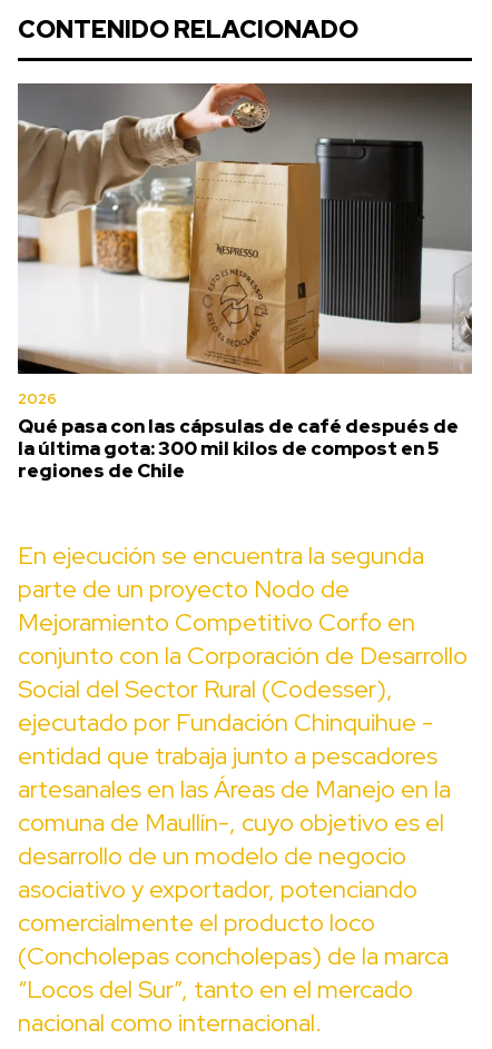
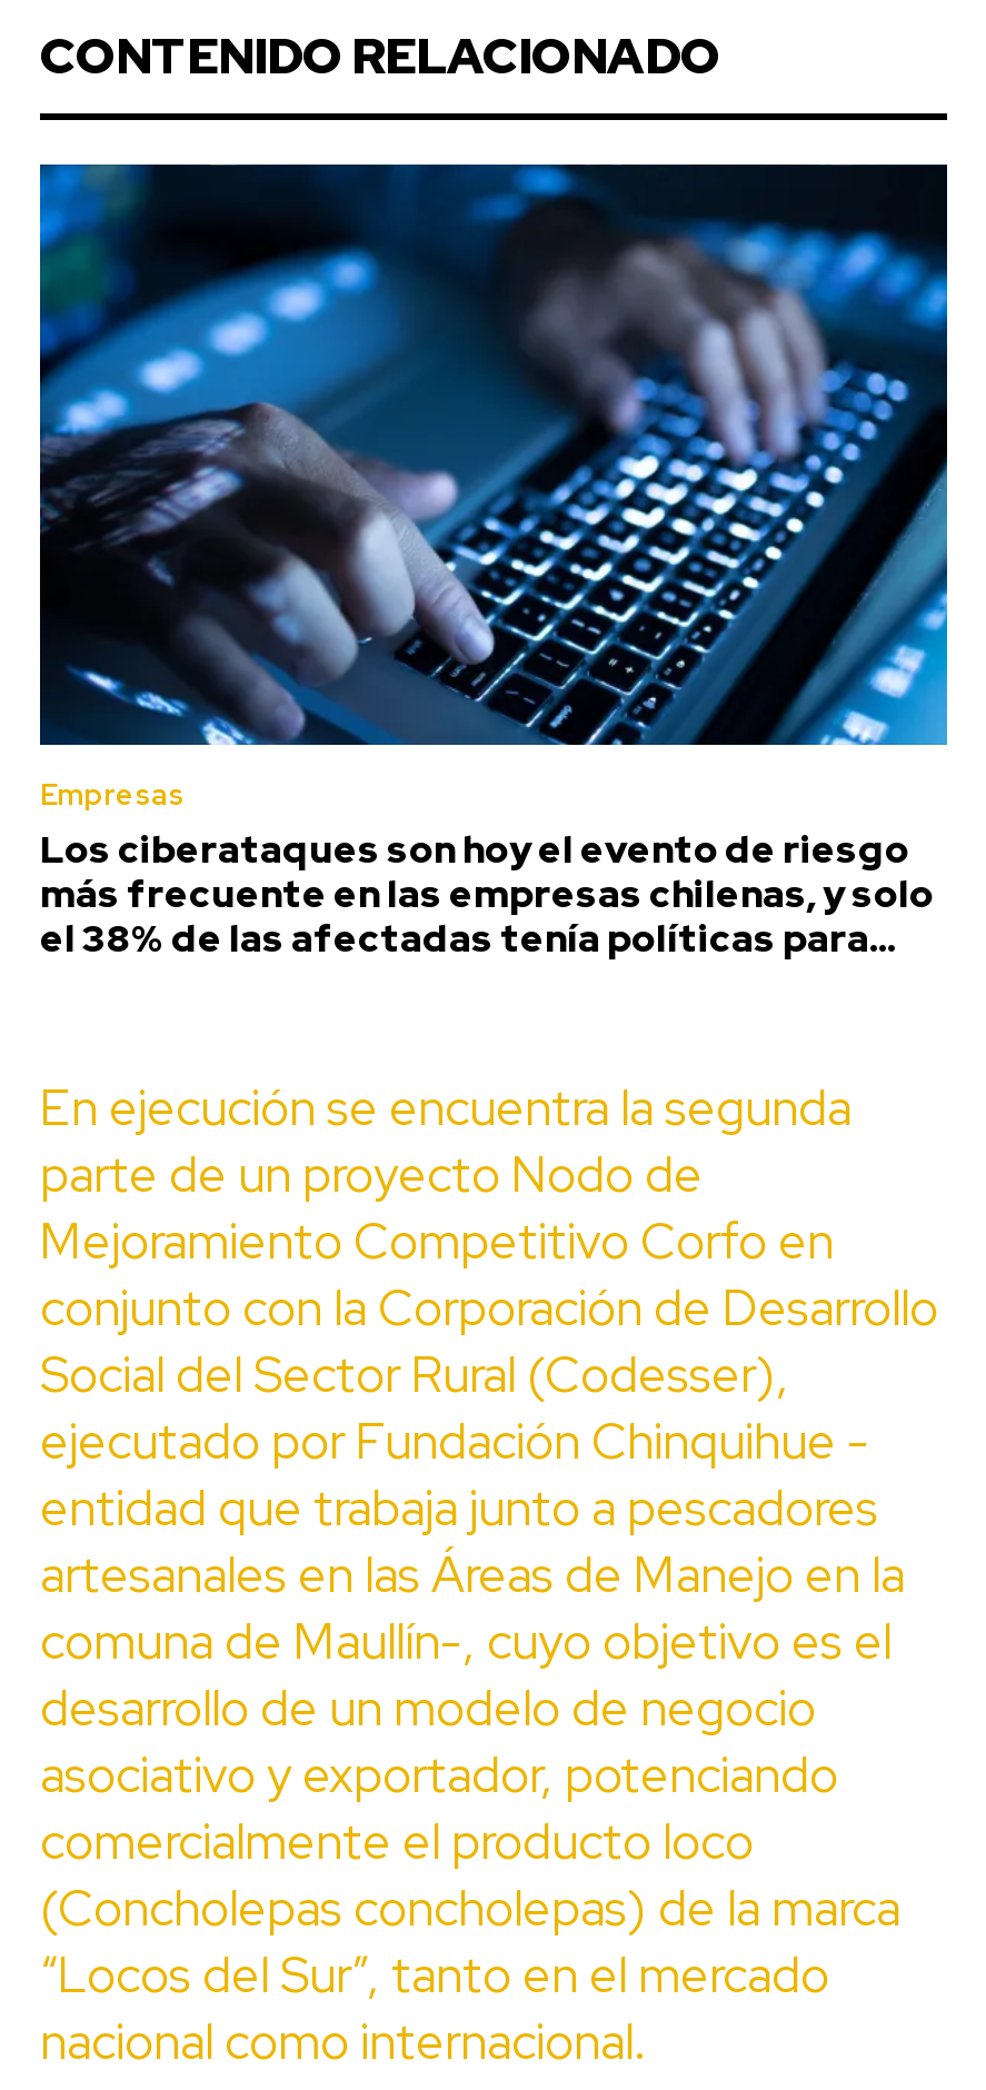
- [image]
- 2026
- Qué pasa con las cápsulas de café después de
- la última gota: 300 mil kilos de compost en 5
- regiones de Chile
+ [image]
+ Empresas
+ Los ciberataques son hoy el evento de riesgo
+ más frecuente en las empresas chilenas, y solo
+ el 38% de las afectadas tenía políticas para...
